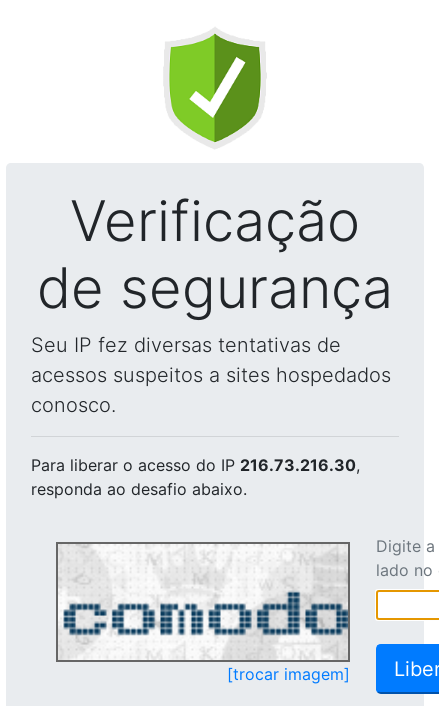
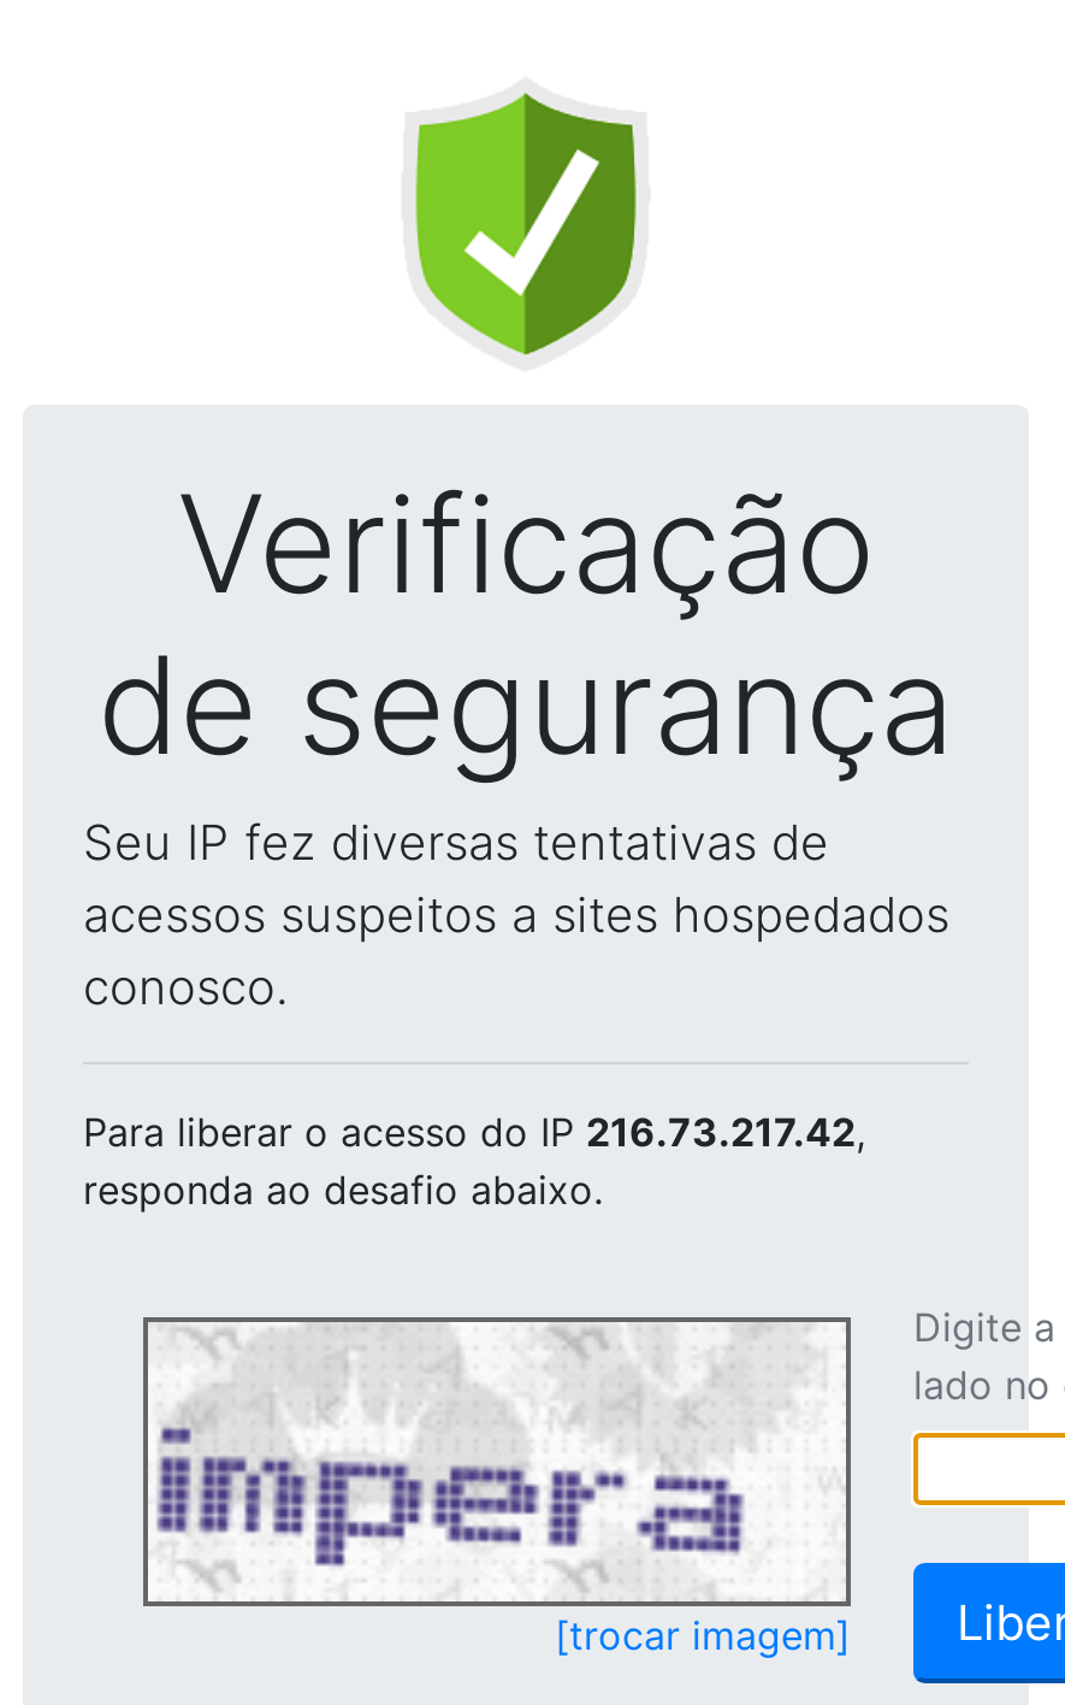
- Para liberar o acesso do IP 216.73.216.30,
+ Para liberar o acesso do IP 216.73.217.42,

- [image]
+ [image]
